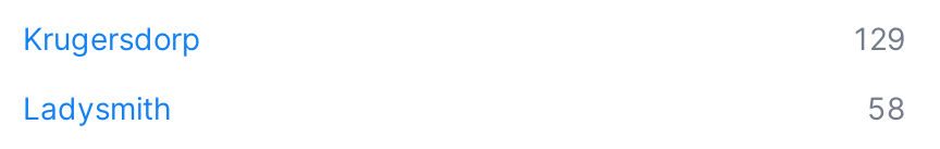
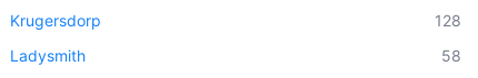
- 129
+ 128
